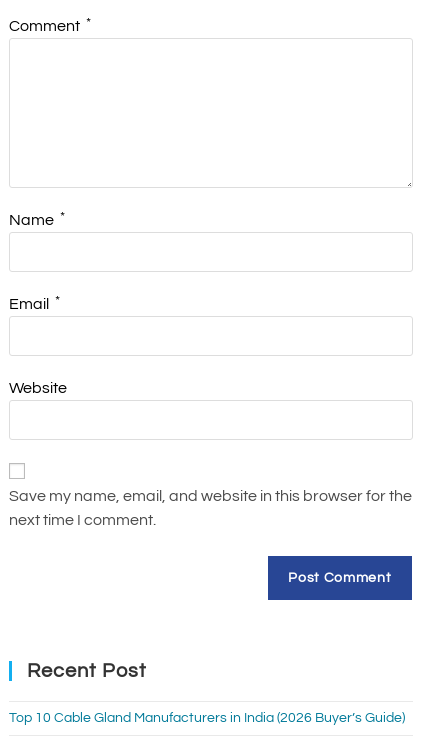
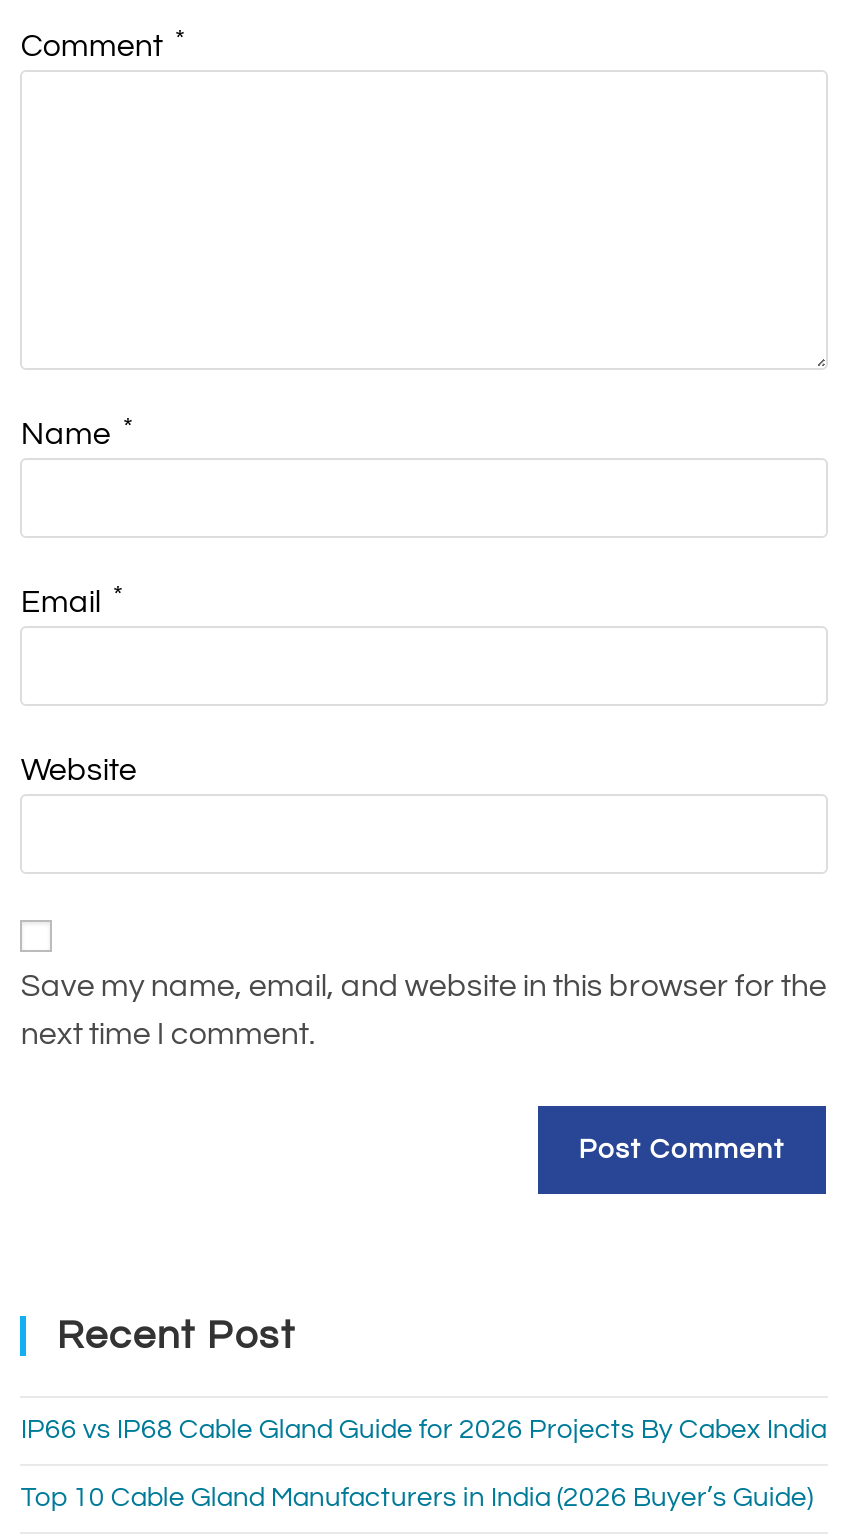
+ IP66 vs IP68 Cable Gland Guide for 2026 Projects By Cabex India
